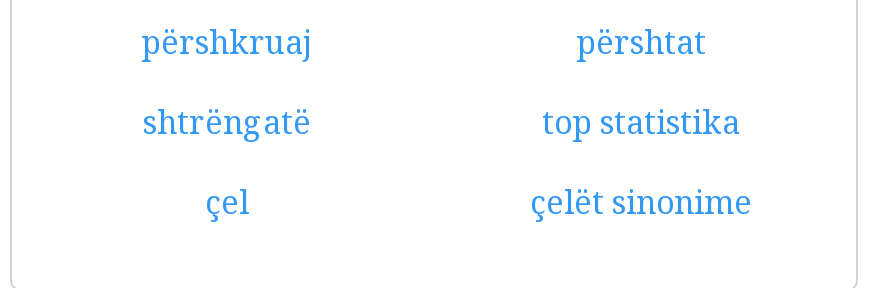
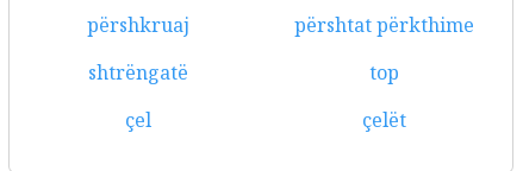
- përshtat
+ përshtat përkthime

- top statistika
+ top

- çelët sinonime
+ çelët
